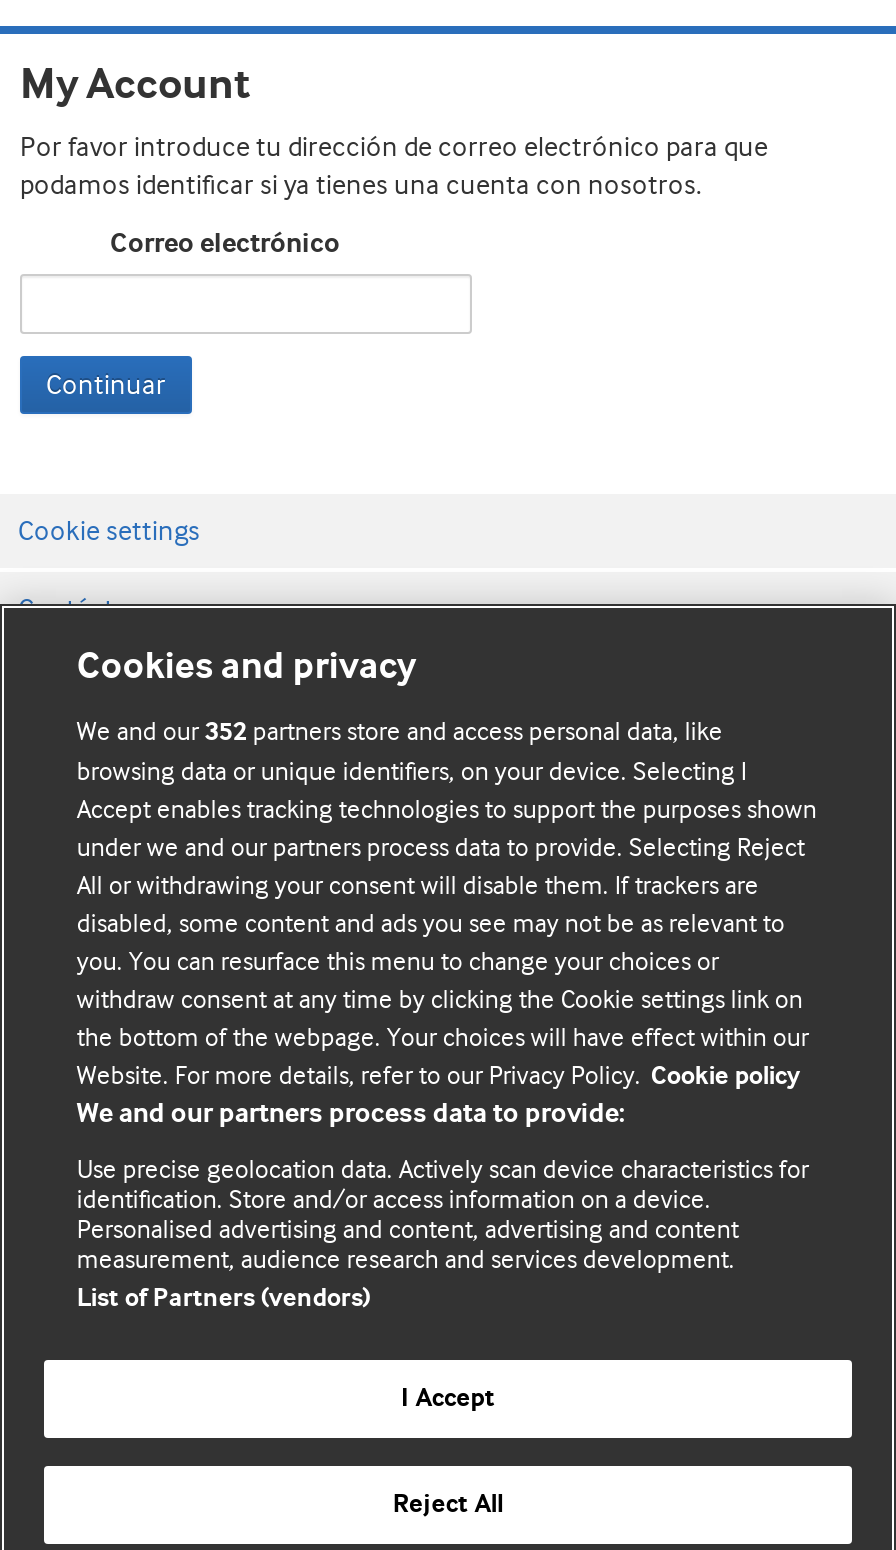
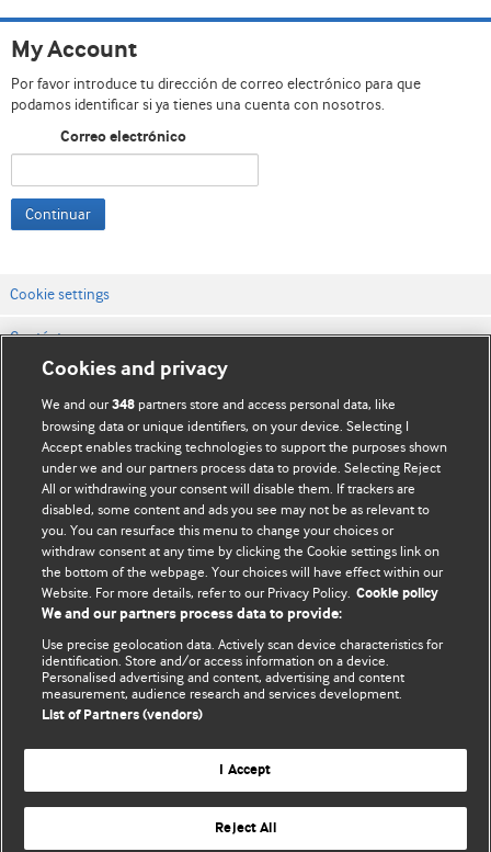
- We and our 352 partners store and access personal data, like
+ We and our 348 partners store and access personal data, like
